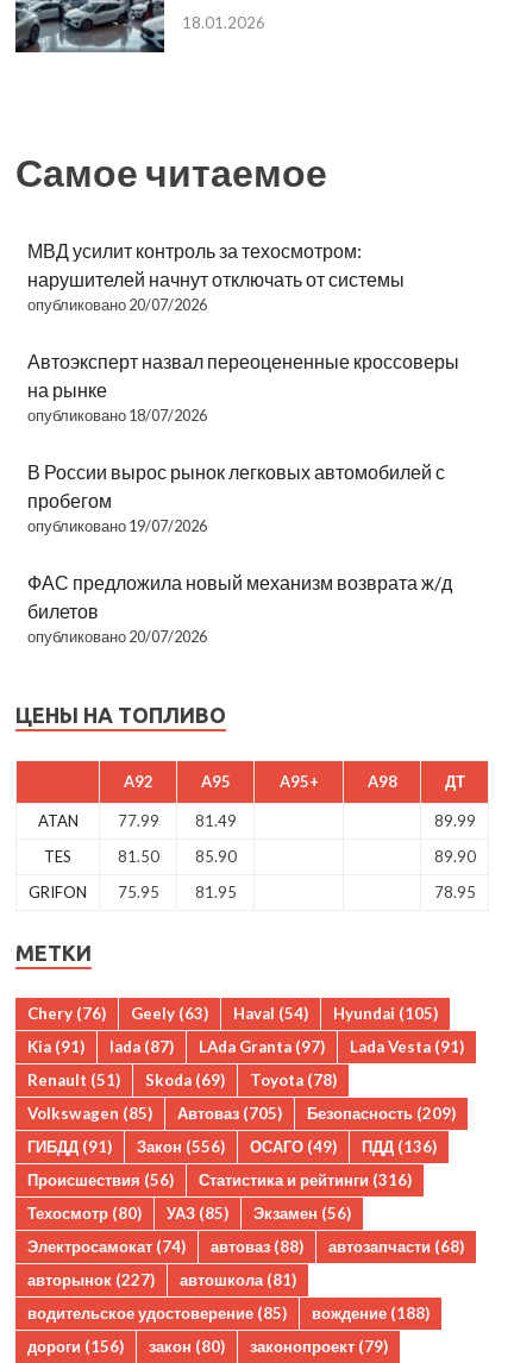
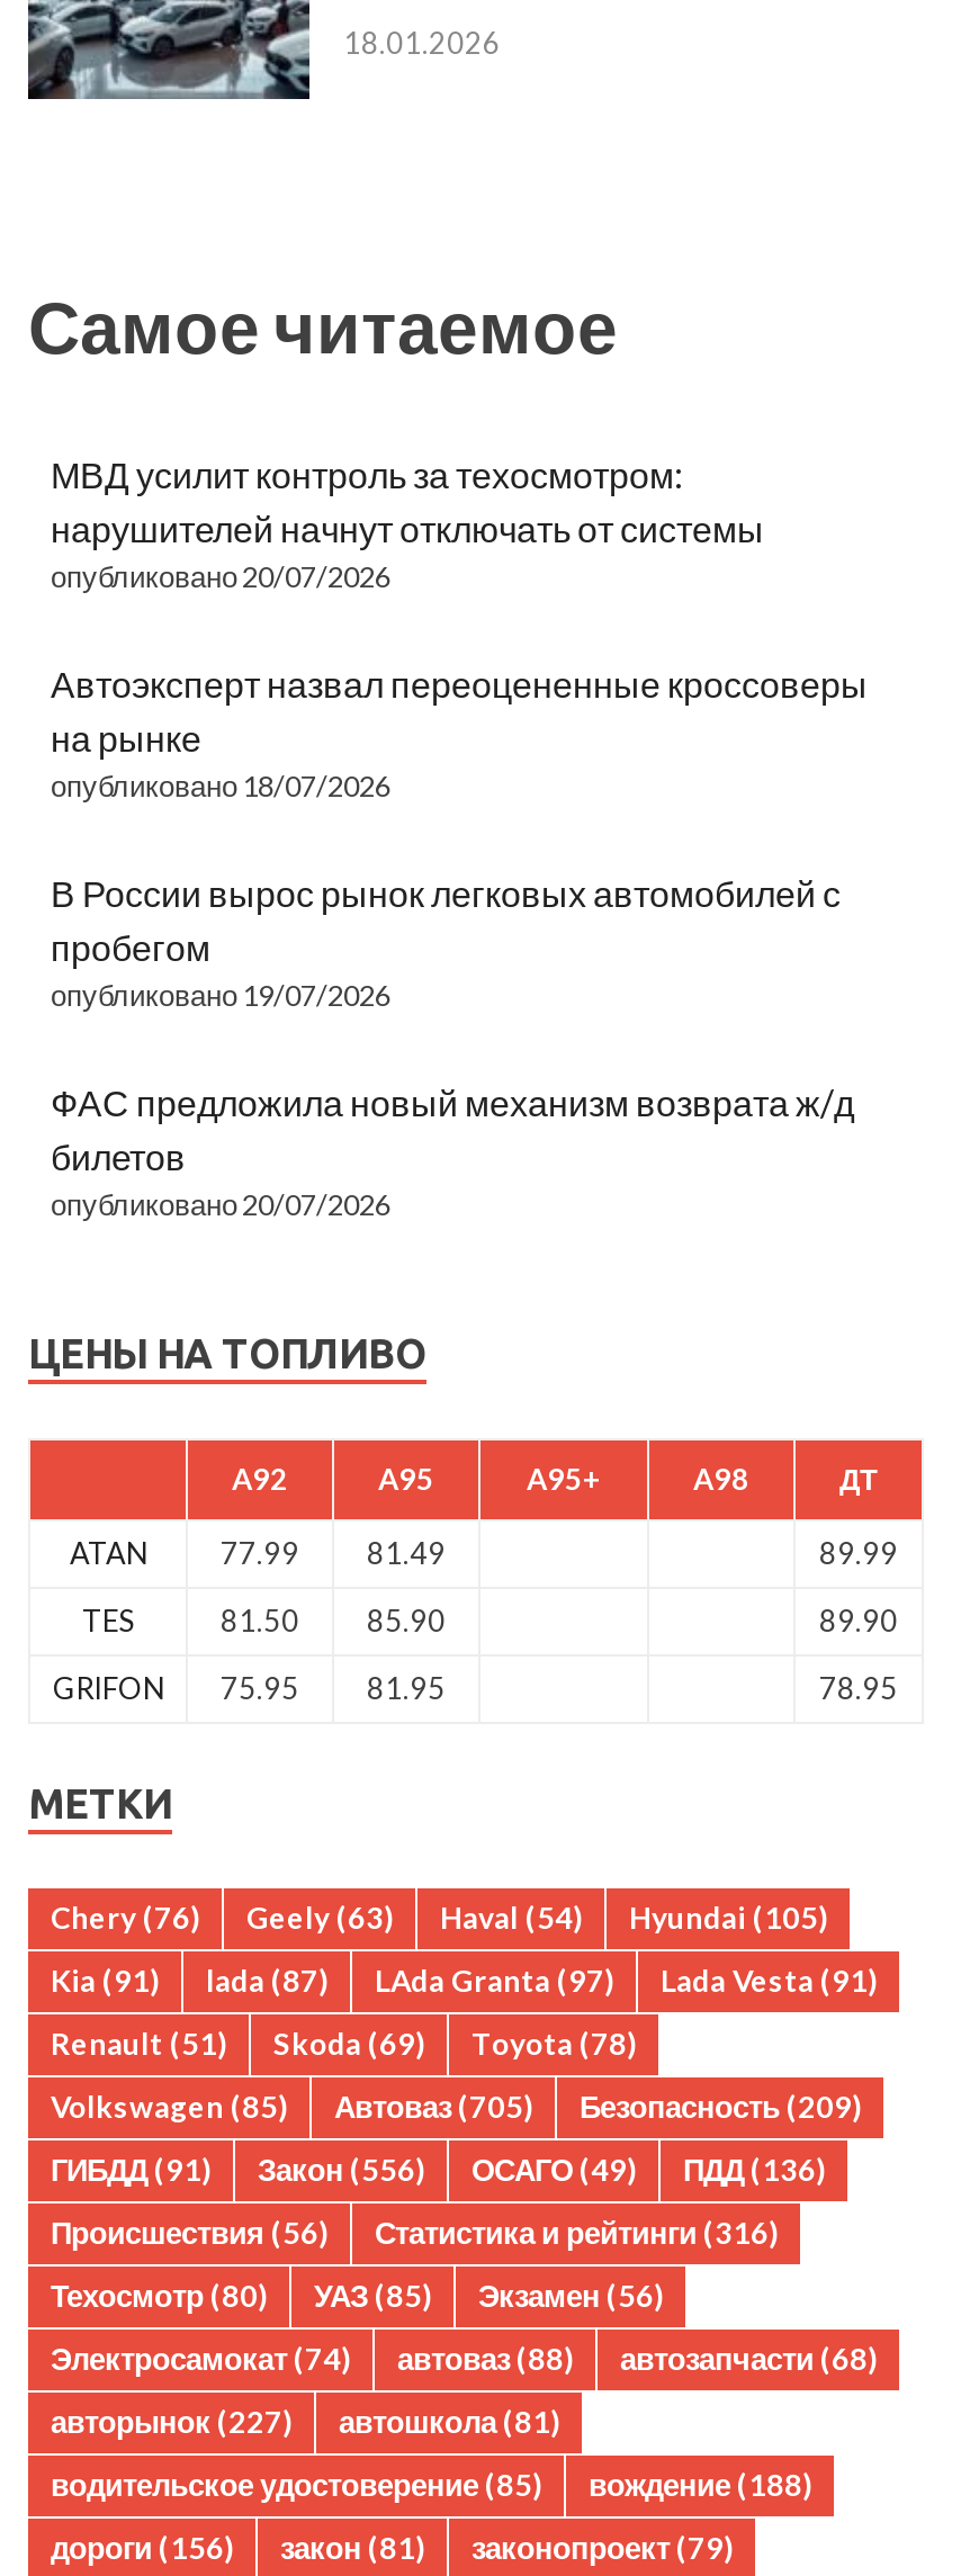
- дороги (156) закон (80) законопроект (79)
+ дороги (156) закон (81) законопроект (79)
